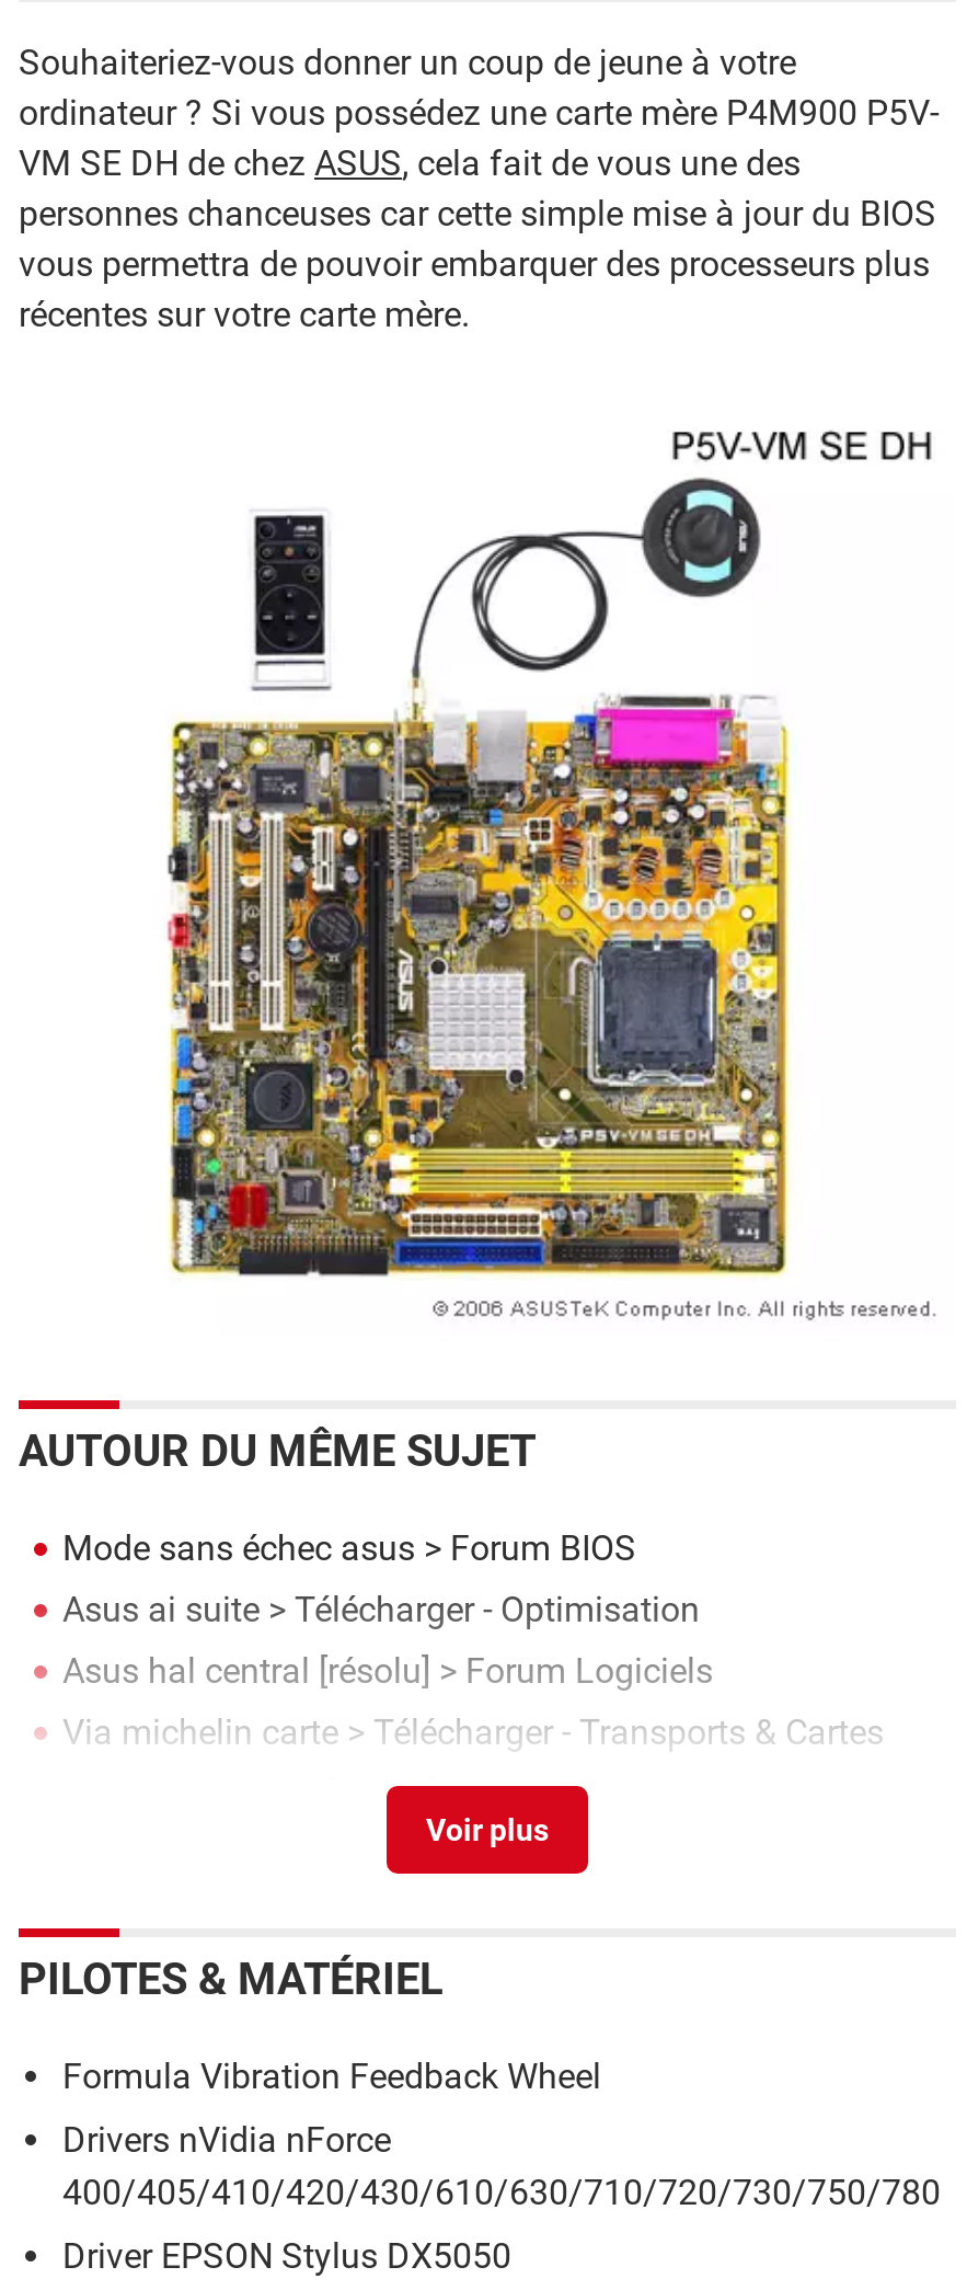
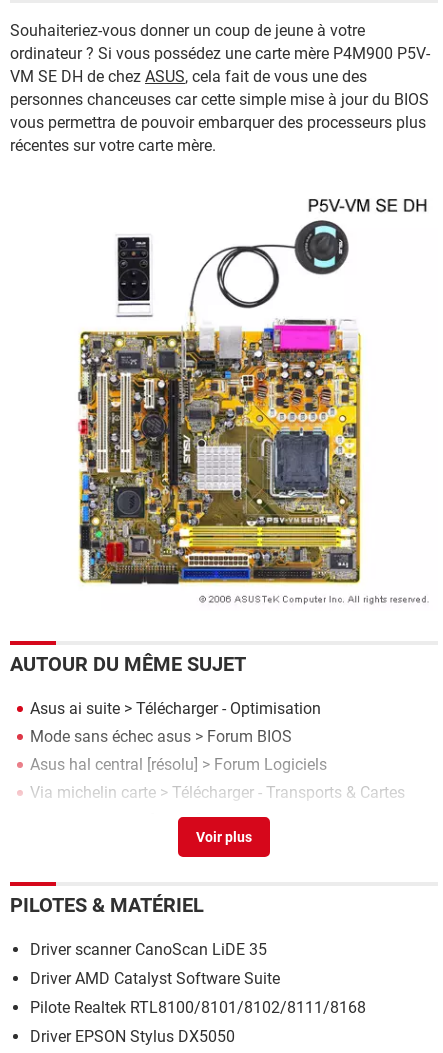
moved down: Mode sans échec asus > Forum BIOS

moved up: Asus ai suite > Télécharger - Optimisation

- Formula Vibration Feedback Wheel
- Drivers nVidia nForce
- 400/405/410/420/430/610/630/710/720/730/750/780
+ Driver scanner CanoScan LiDE 35
+ Driver AMD Catalyst Software Suite
+ Pilote Realtek RTL8100/8101/8102/8111/8168
